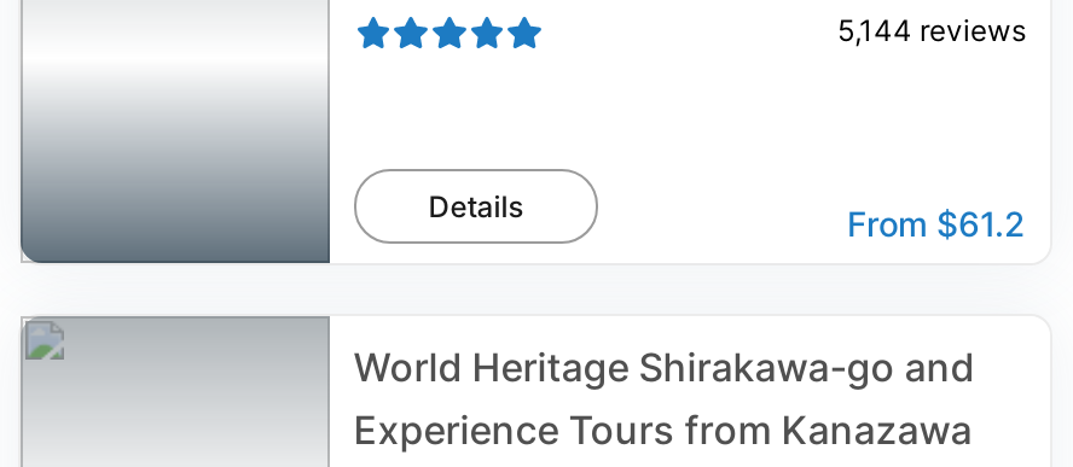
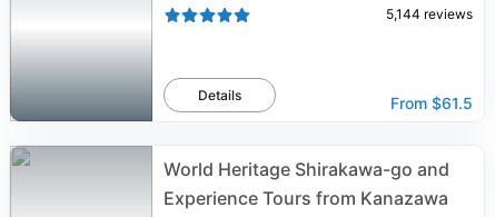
- From $61.2
+ From $61.5
